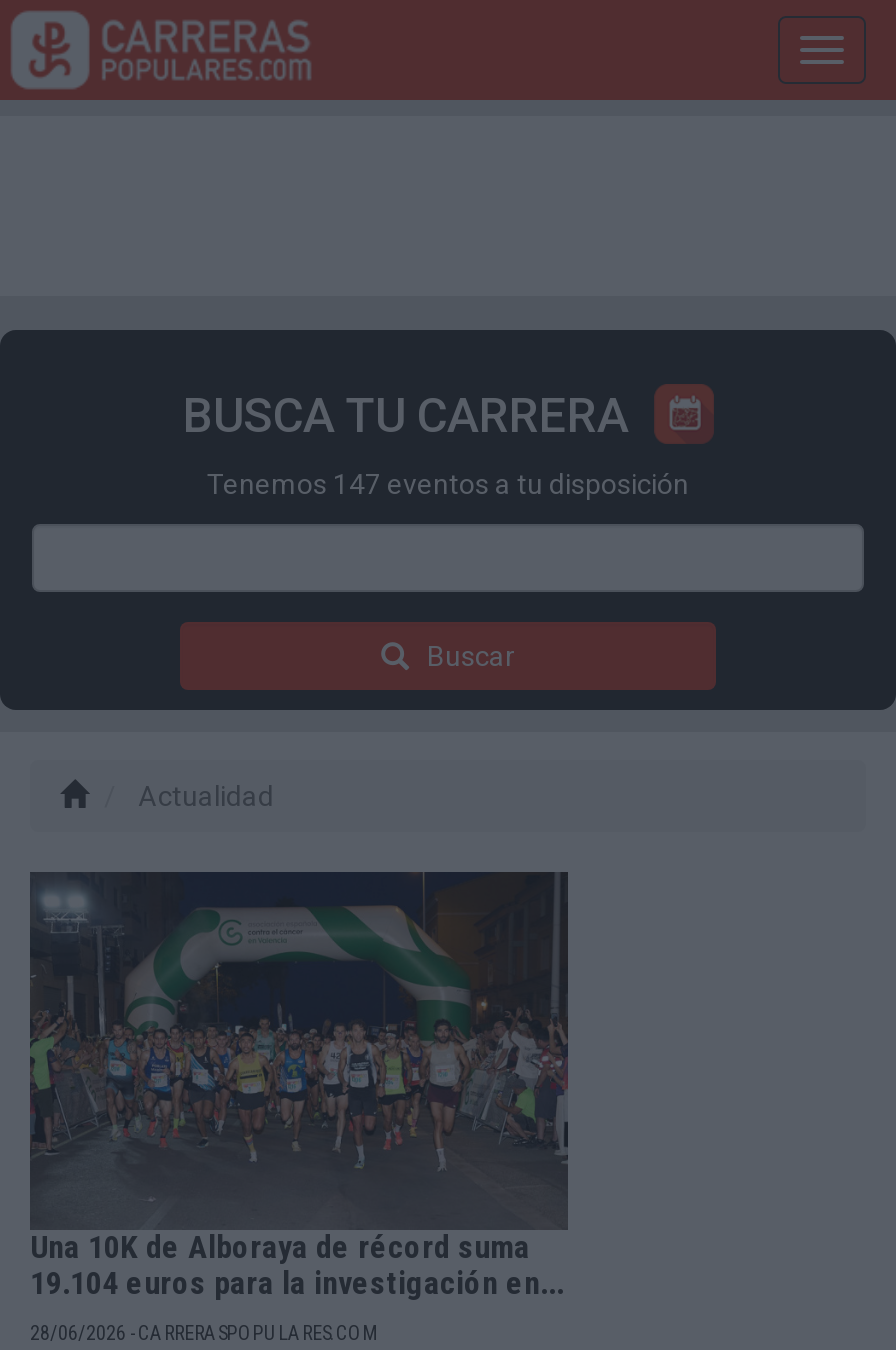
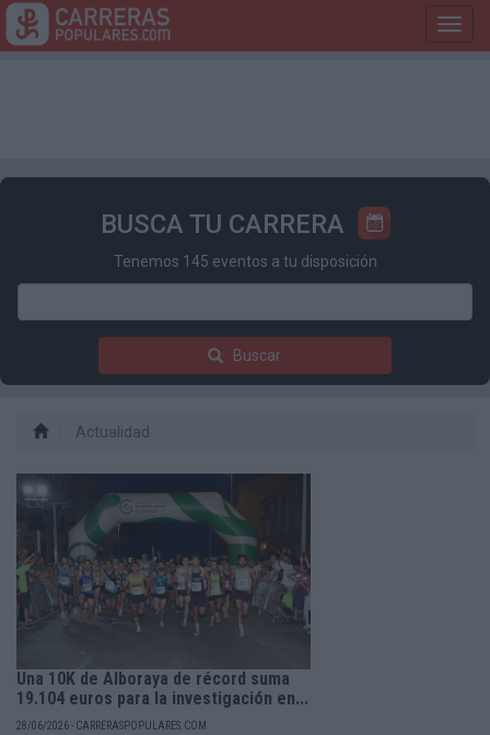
- Tenemos 147 eventos a tu disposición
+ Tenemos 145 eventos a tu disposición
